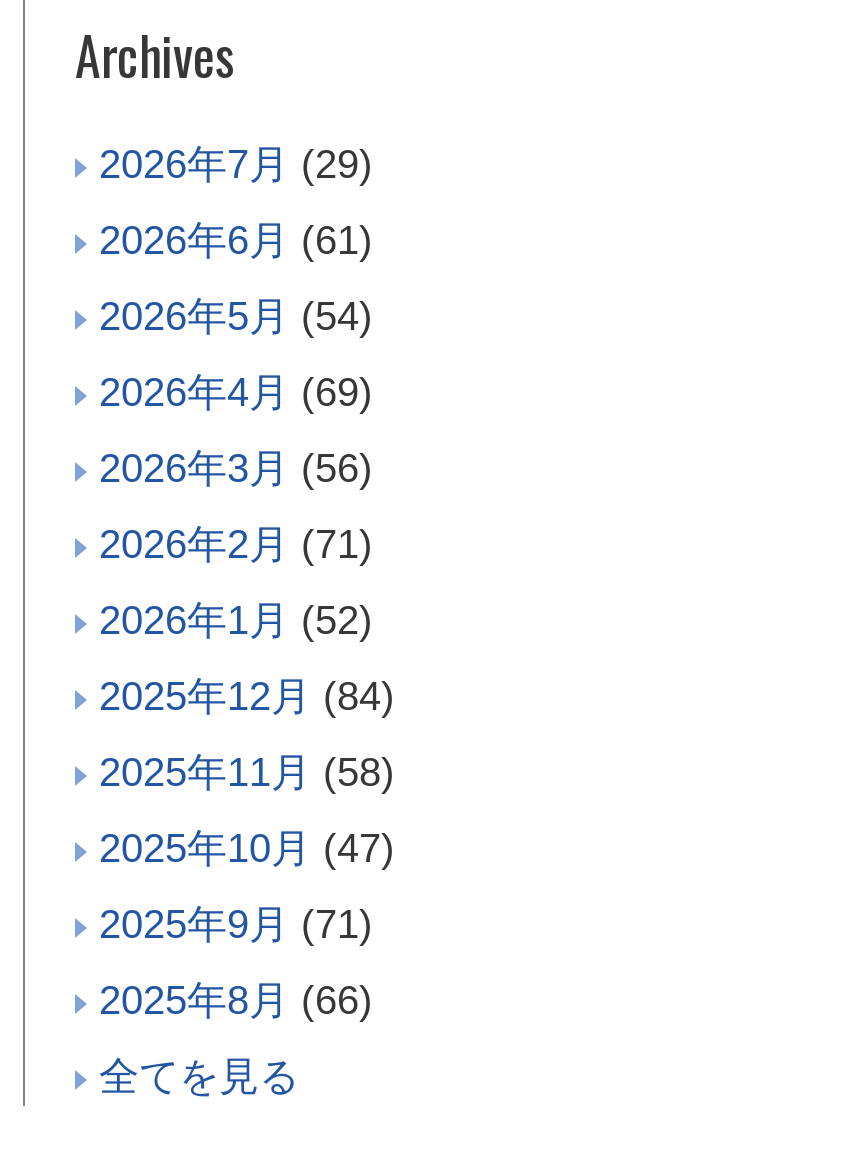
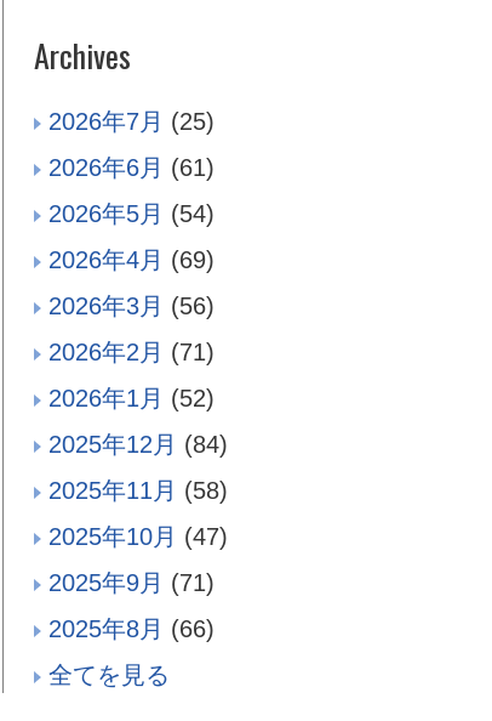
- 2026年7月(29)
+ 2026年7月(25)
